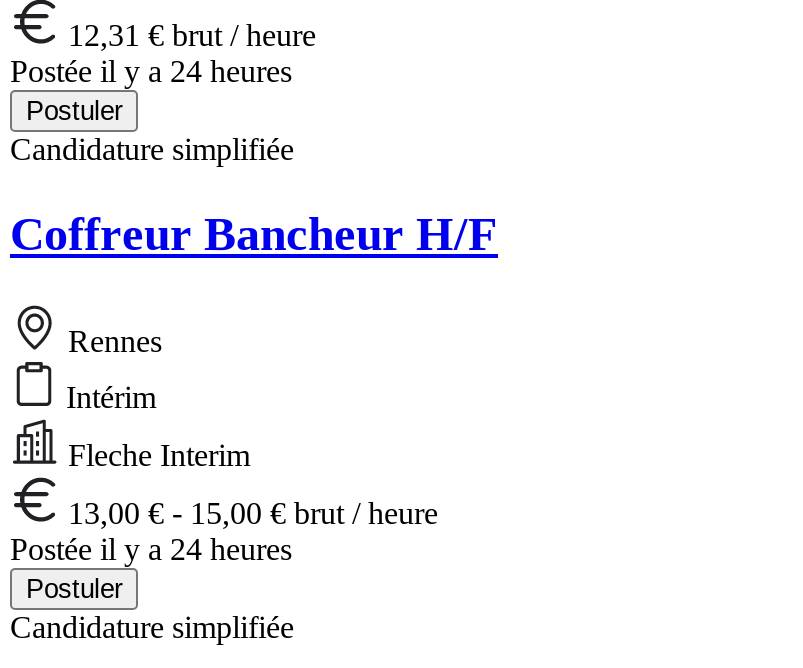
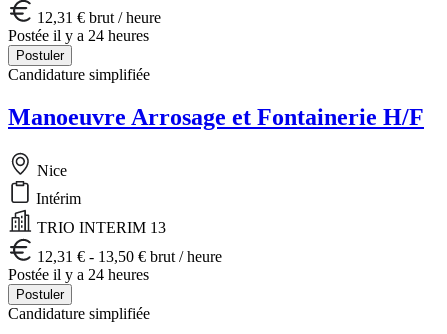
- Coffreur Bancheur H/F
+ Manoeuvre Arrosage et Fontainerie H/F

- Rennes
+ Nice

- Fleche Interim
+ TRIO INTERIM 13

- 13,00 € - 15,00 € brut / heure
+ 12,31 € - 13,50 € brut / heure
